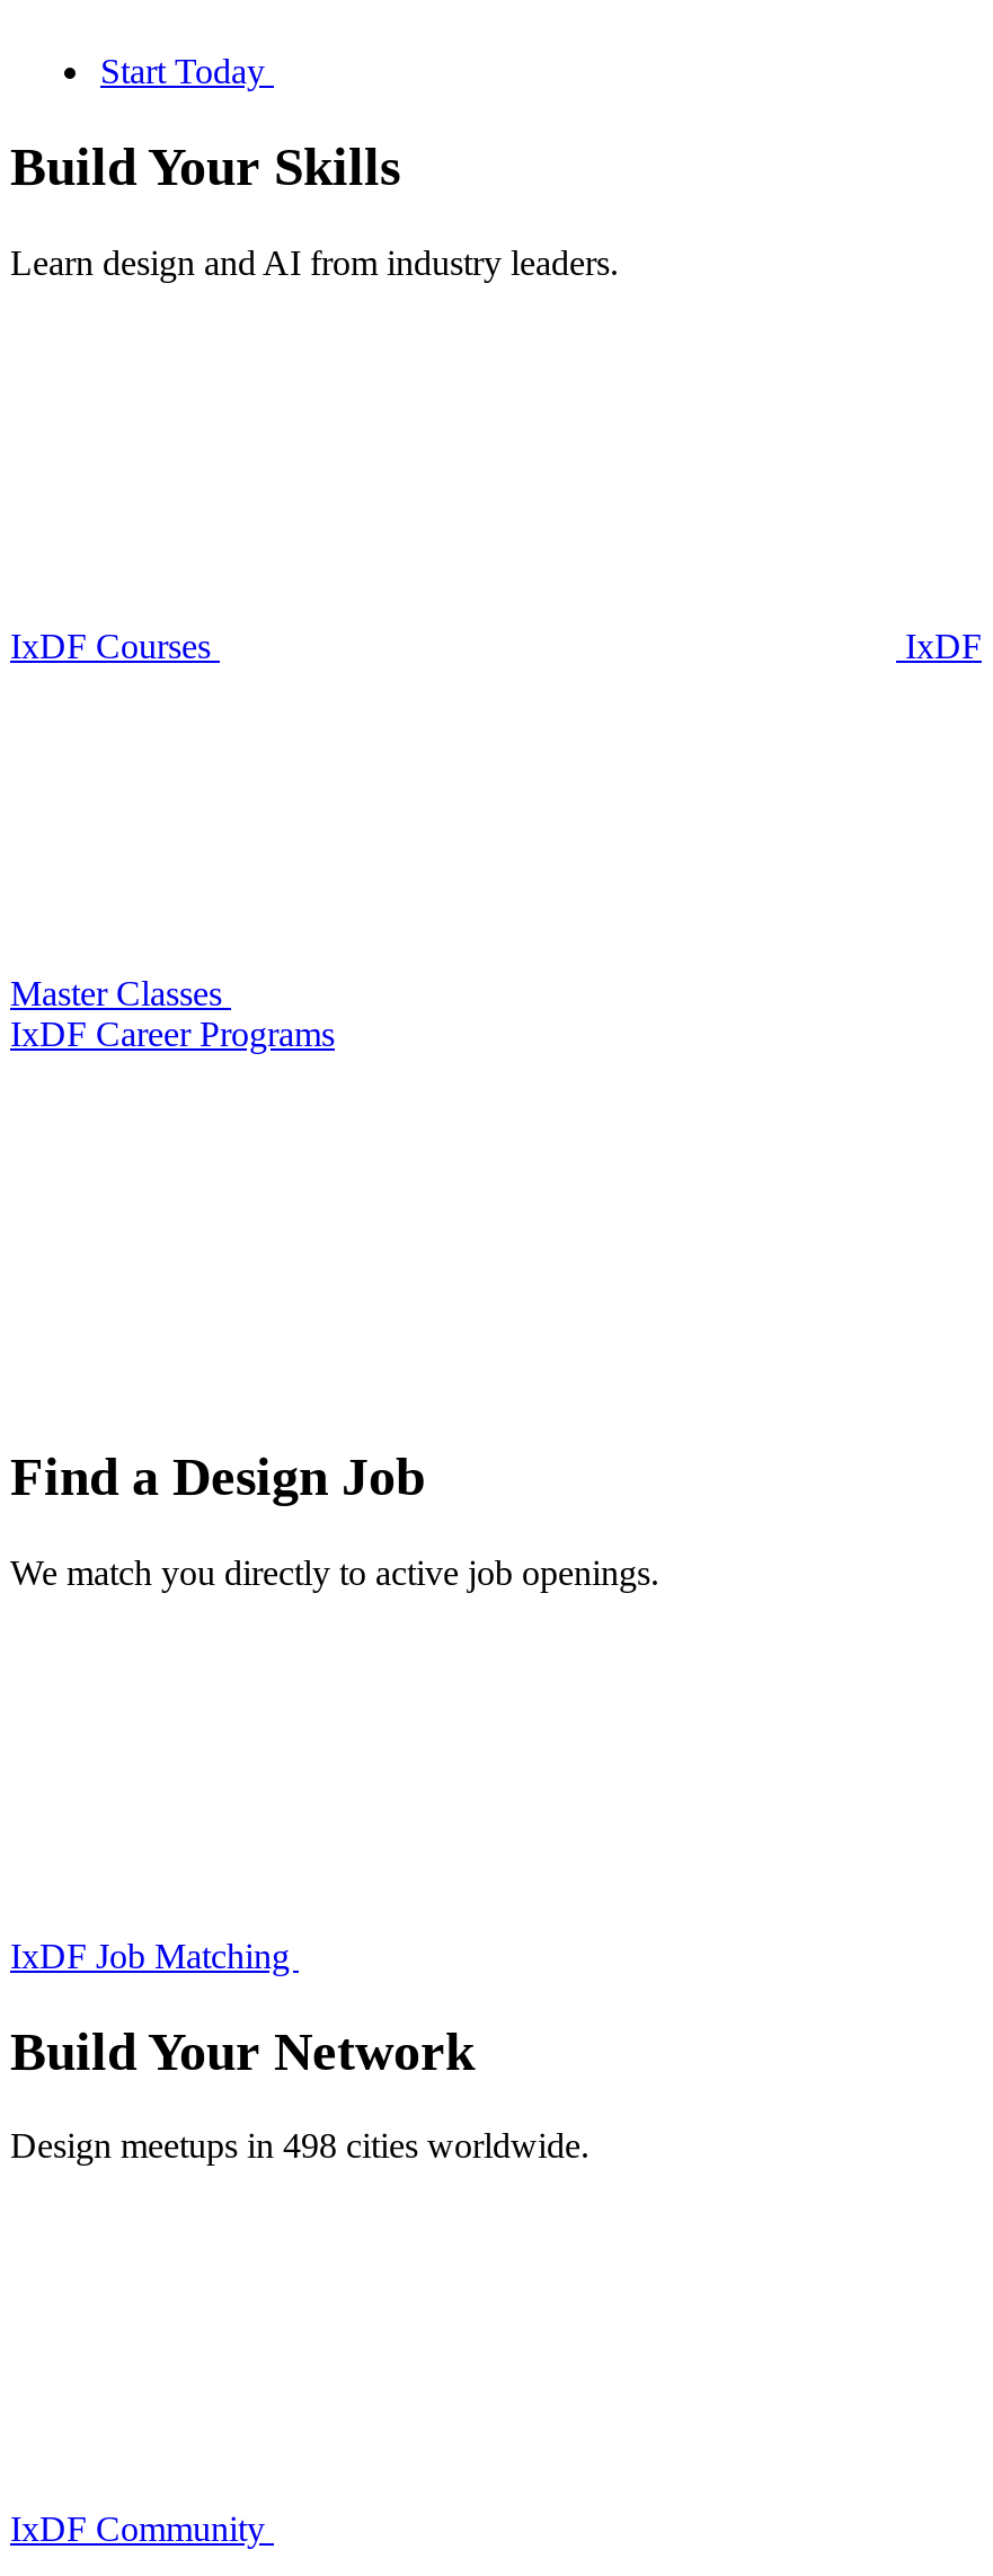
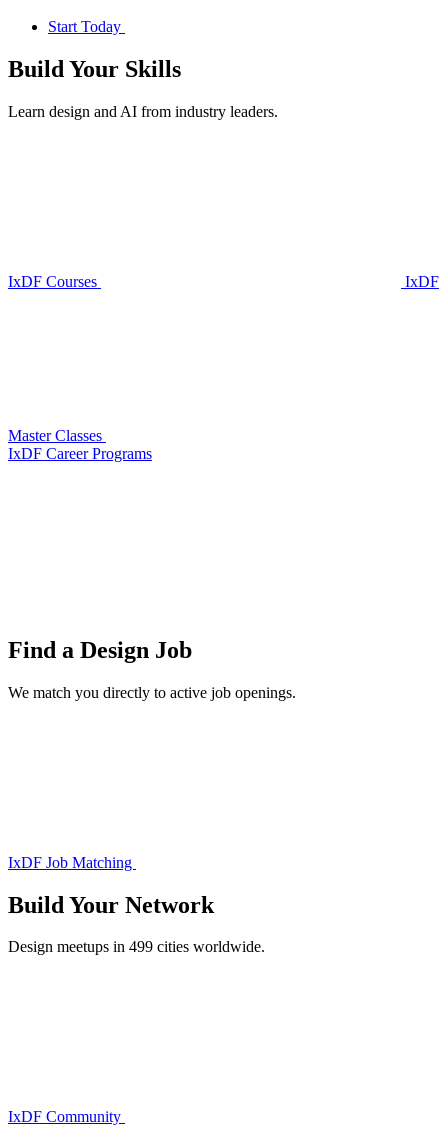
- Design meetups in 498 cities worldwide.
+ Design meetups in 499 cities worldwide.
